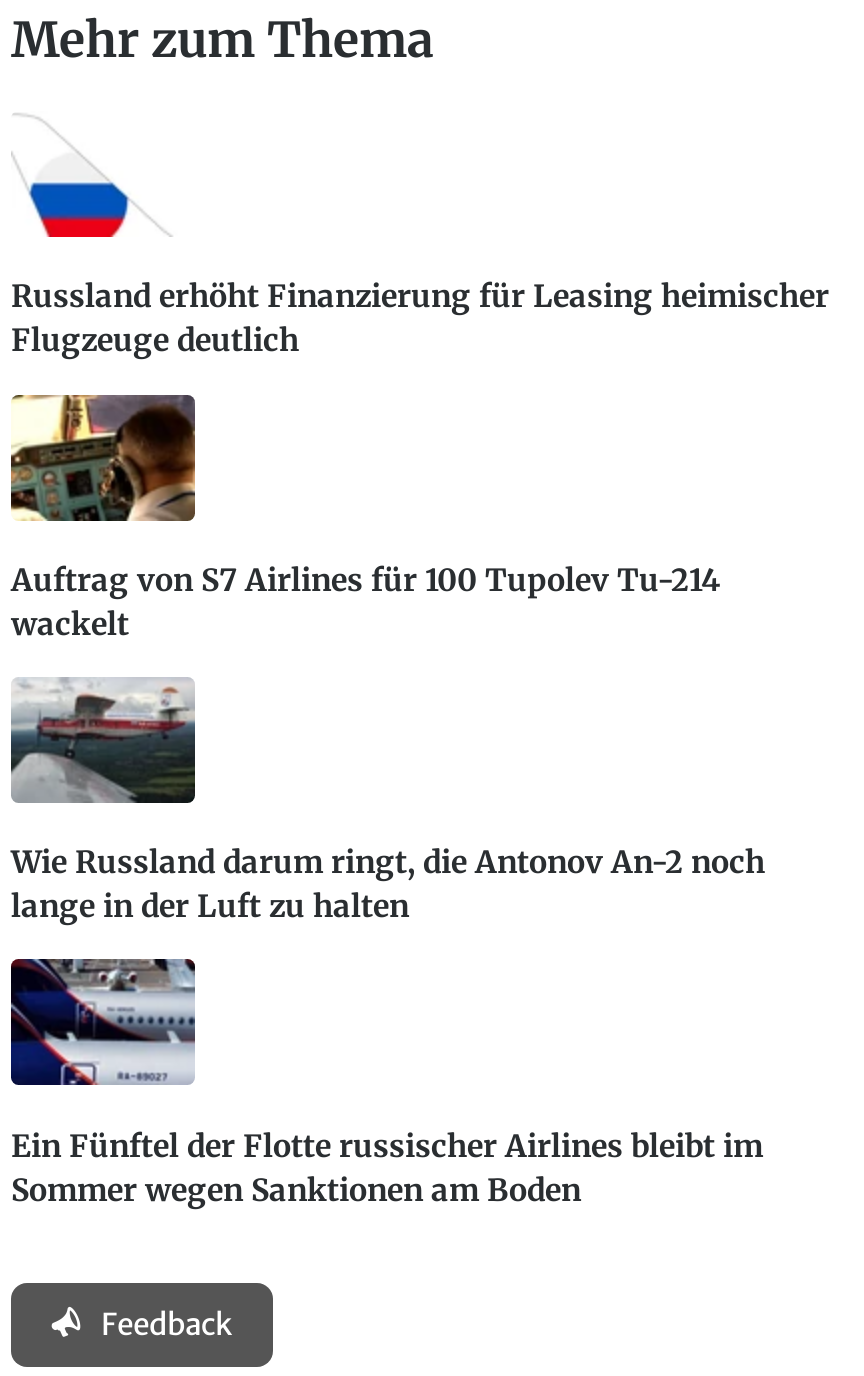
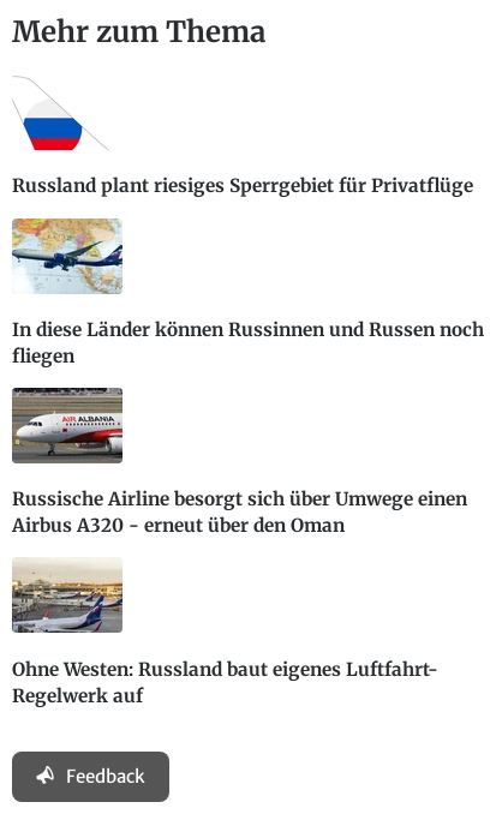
- Russland erhöht Finanzierung für Leasing heimischer
- Flugzeuge deutlich
+ Russland plant riesiges Sperrgebiet für Privatflüge

- [image]
- Auftrag von S7 Airlines für 100 Tupolev Tu-214
- wackelt
+ [image]
+ In diese Länder können Russinnen und Russen noch
+ fliegen

- [image]
- Wie Russland darum ringt, die Antonov An-2 noch
- lange in der Luft zu halten
+ [image]
+ Russische Airline besorgt sich über Umwege einen
+ Airbus A320 - erneut über den Oman

- [image]
- Ein Fünftel der Flotte russischer Airlines bleibt im
- Sommer wegen Sanktionen am Boden
+ [image]
+ Ohne Westen: Russland baut eigenes Luftfahrt-
+ Regelwerk auf
